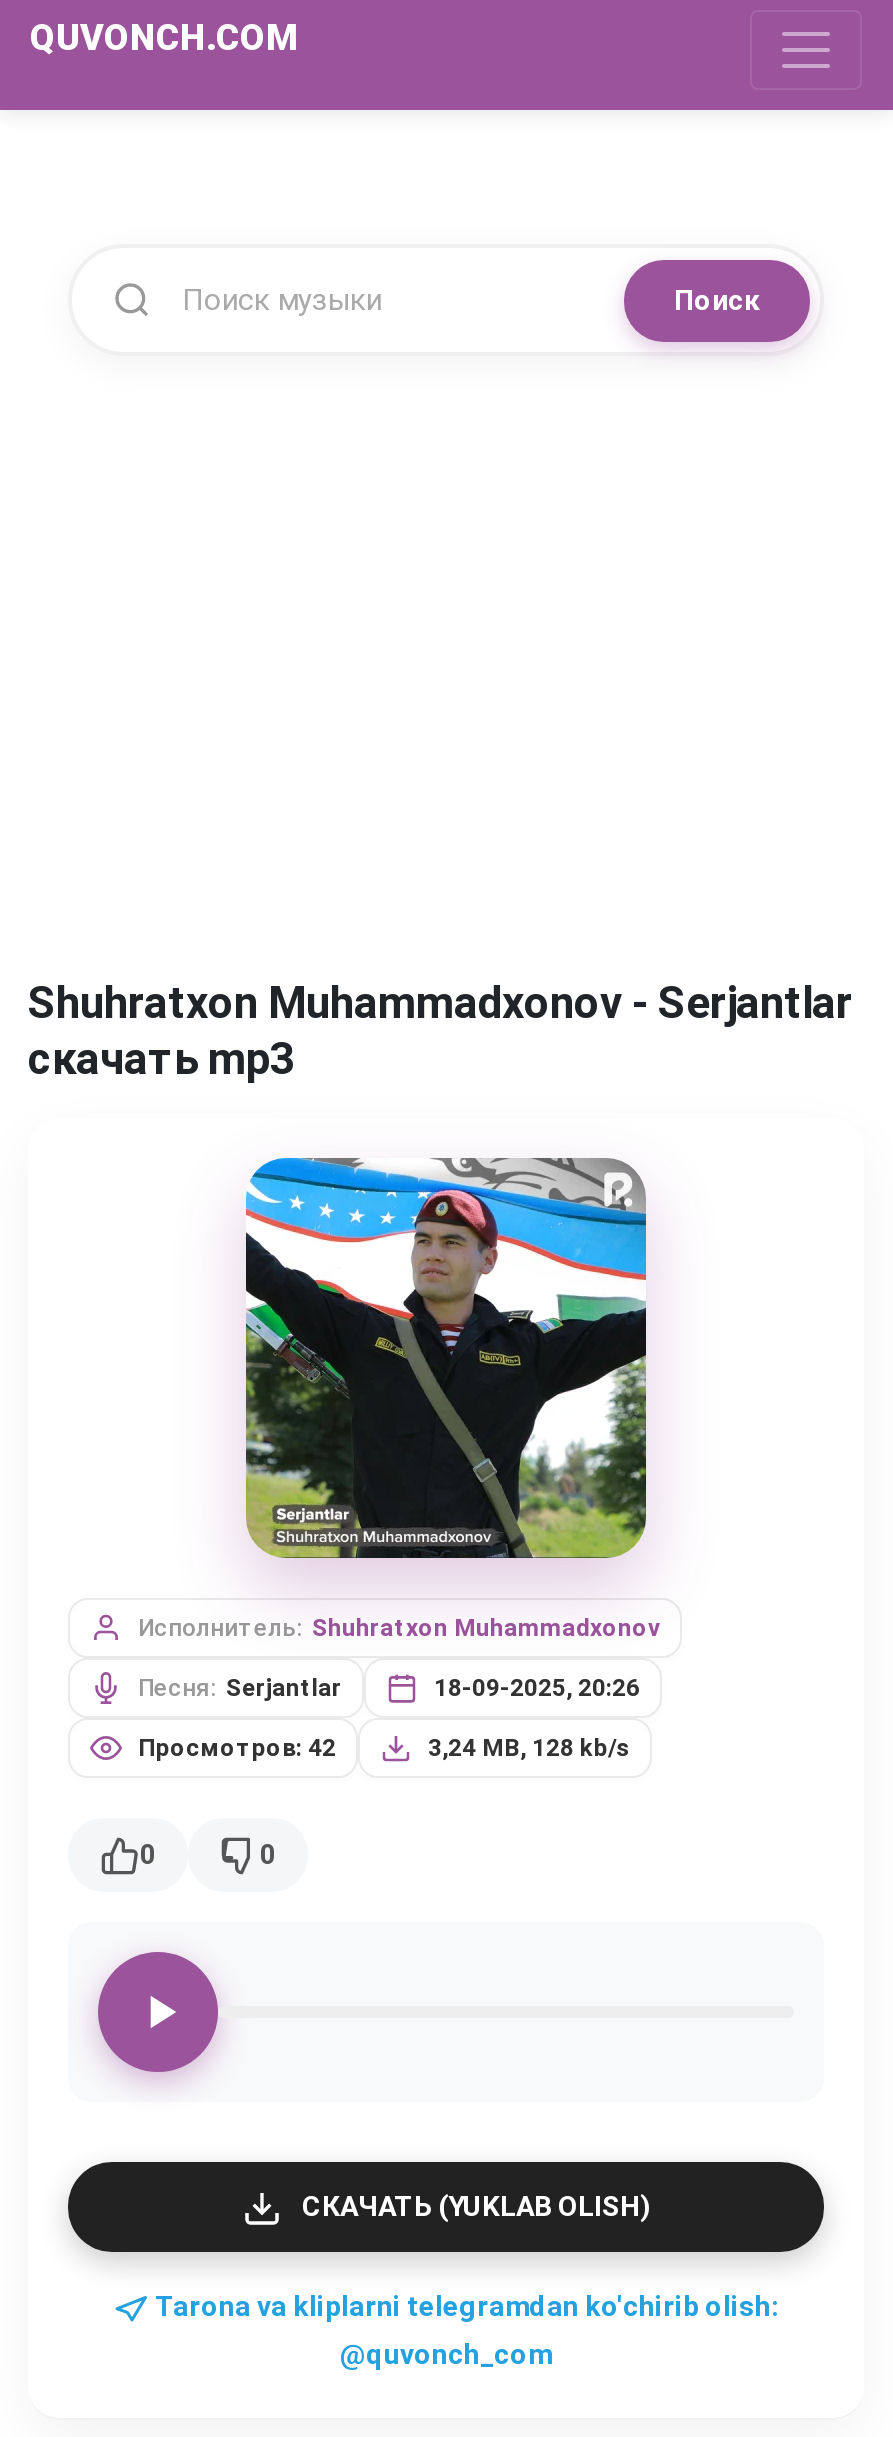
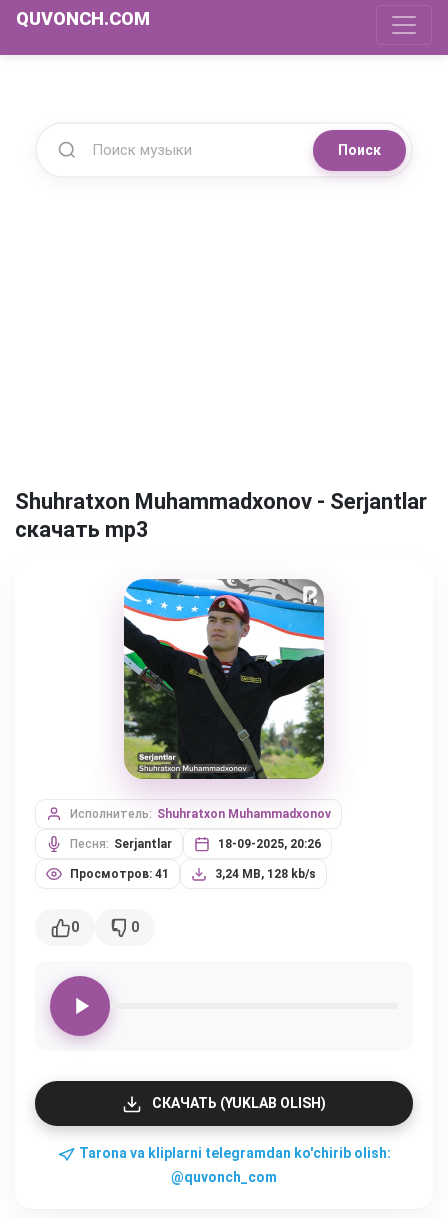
- Просмотров: 42
+ Просмотров: 41
